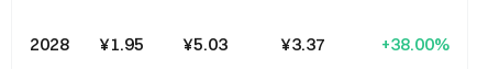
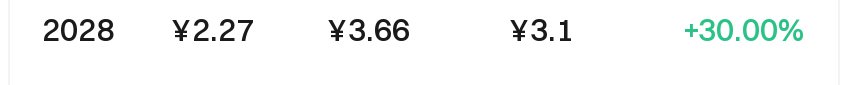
- ¥1.95
+ ¥2.27

- ¥5.03
+ ¥3.66

- ¥3.37
+ ¥3.1

- +38.00%
+ +30.00%
